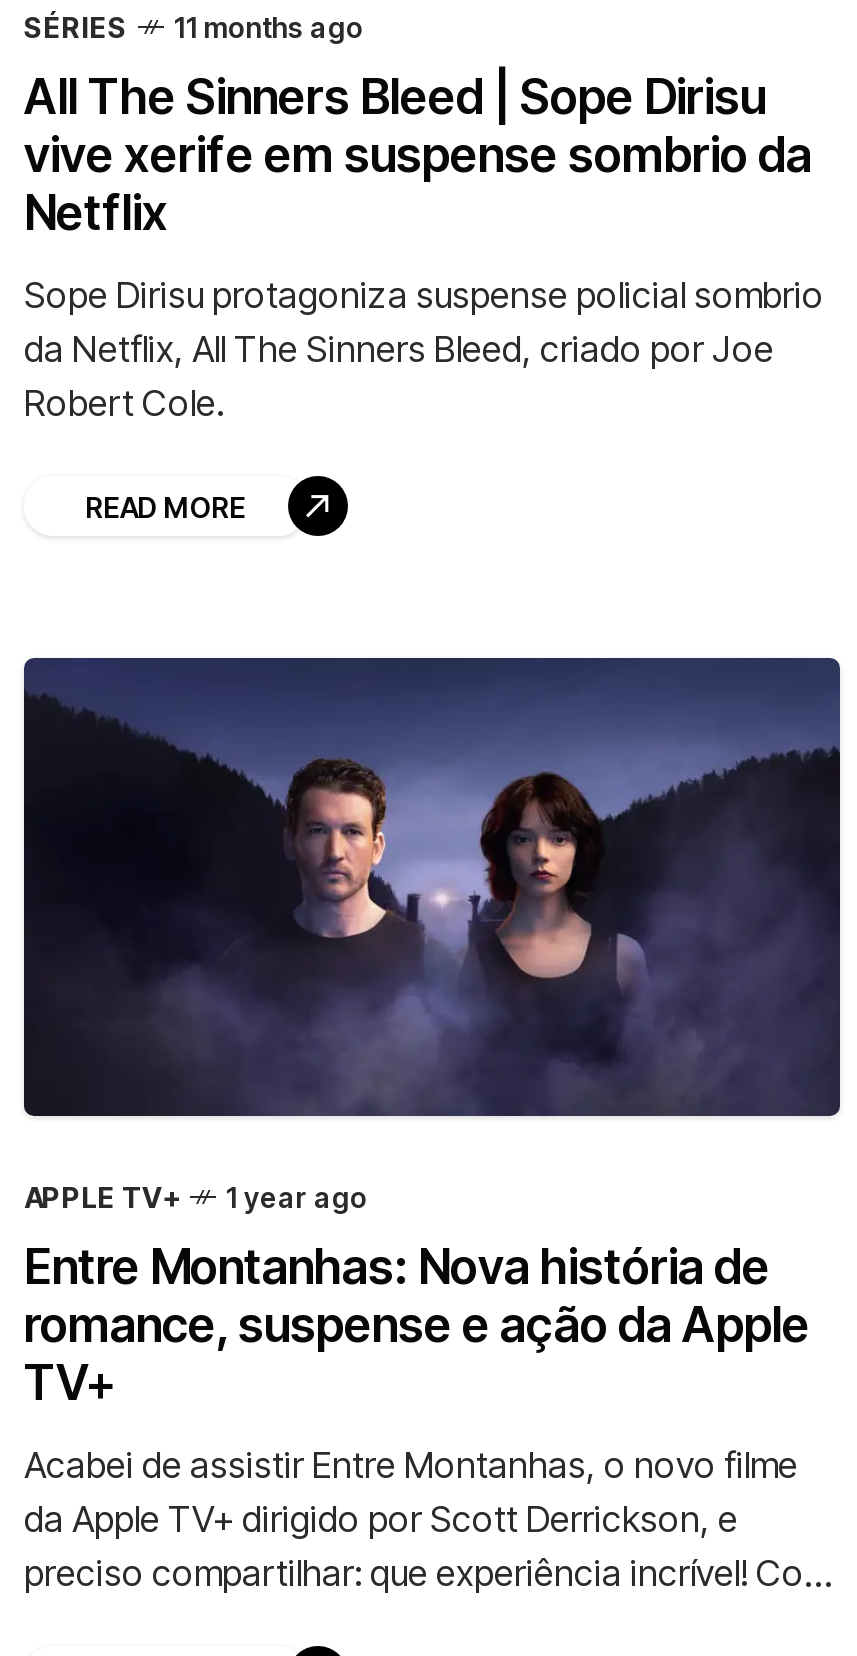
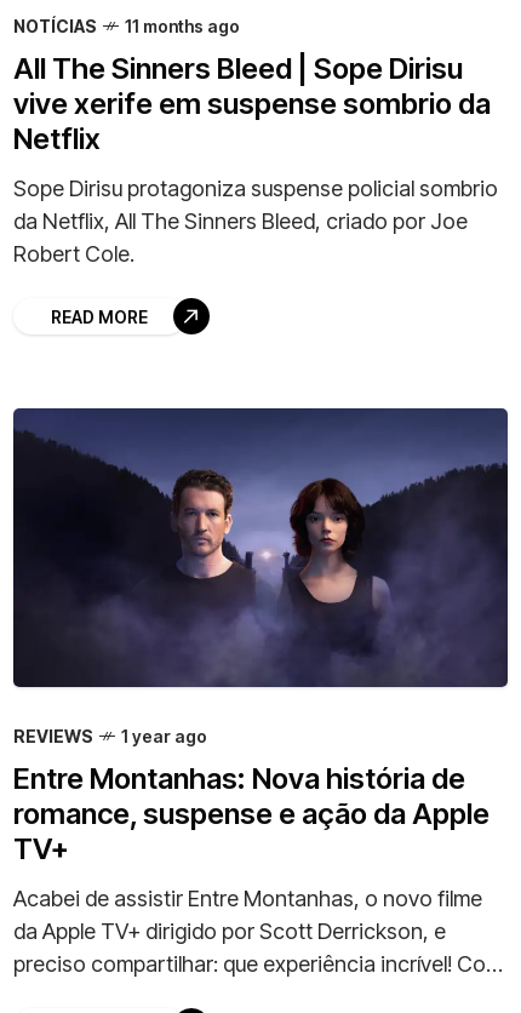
- SÉRIES
+ NOTÍCIAS

- APPLE TV+
+ REVIEWS
